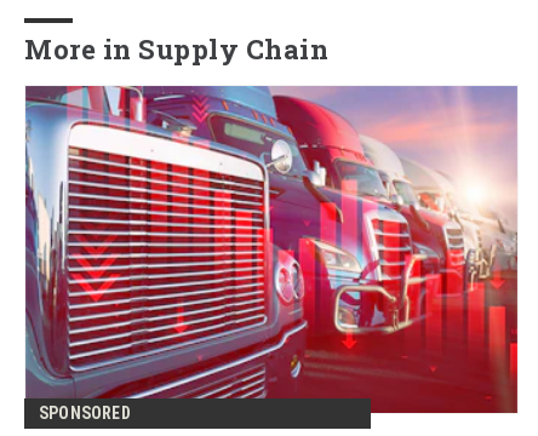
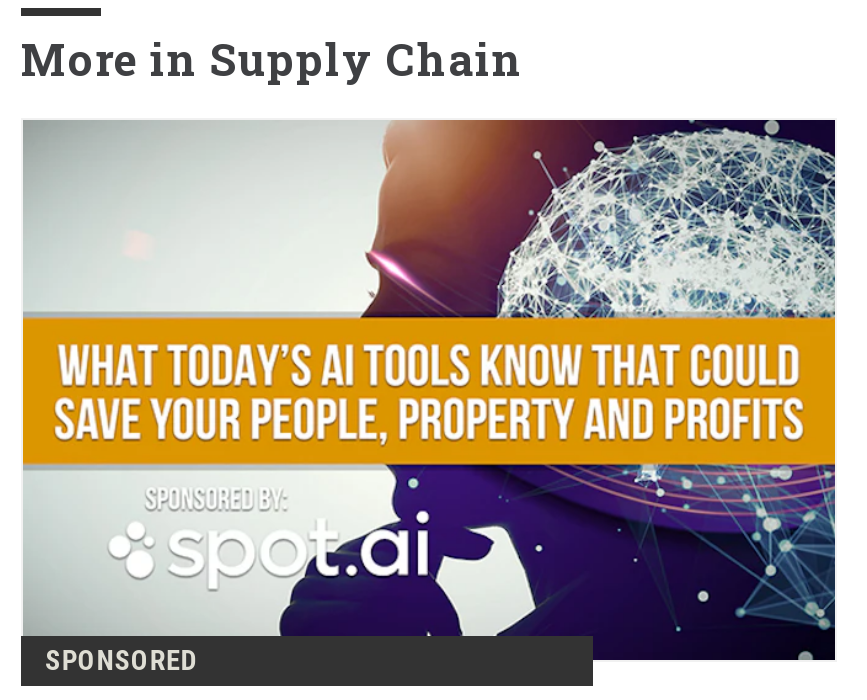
- [image]
+ [image]
